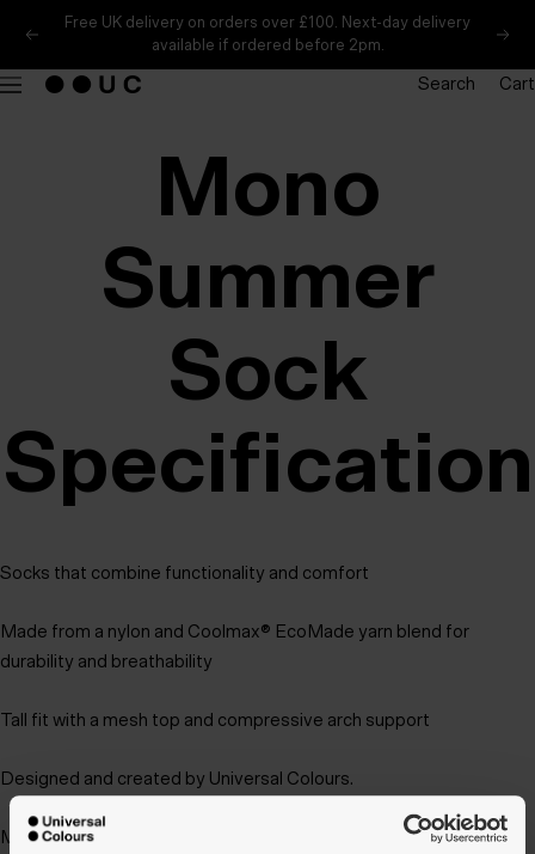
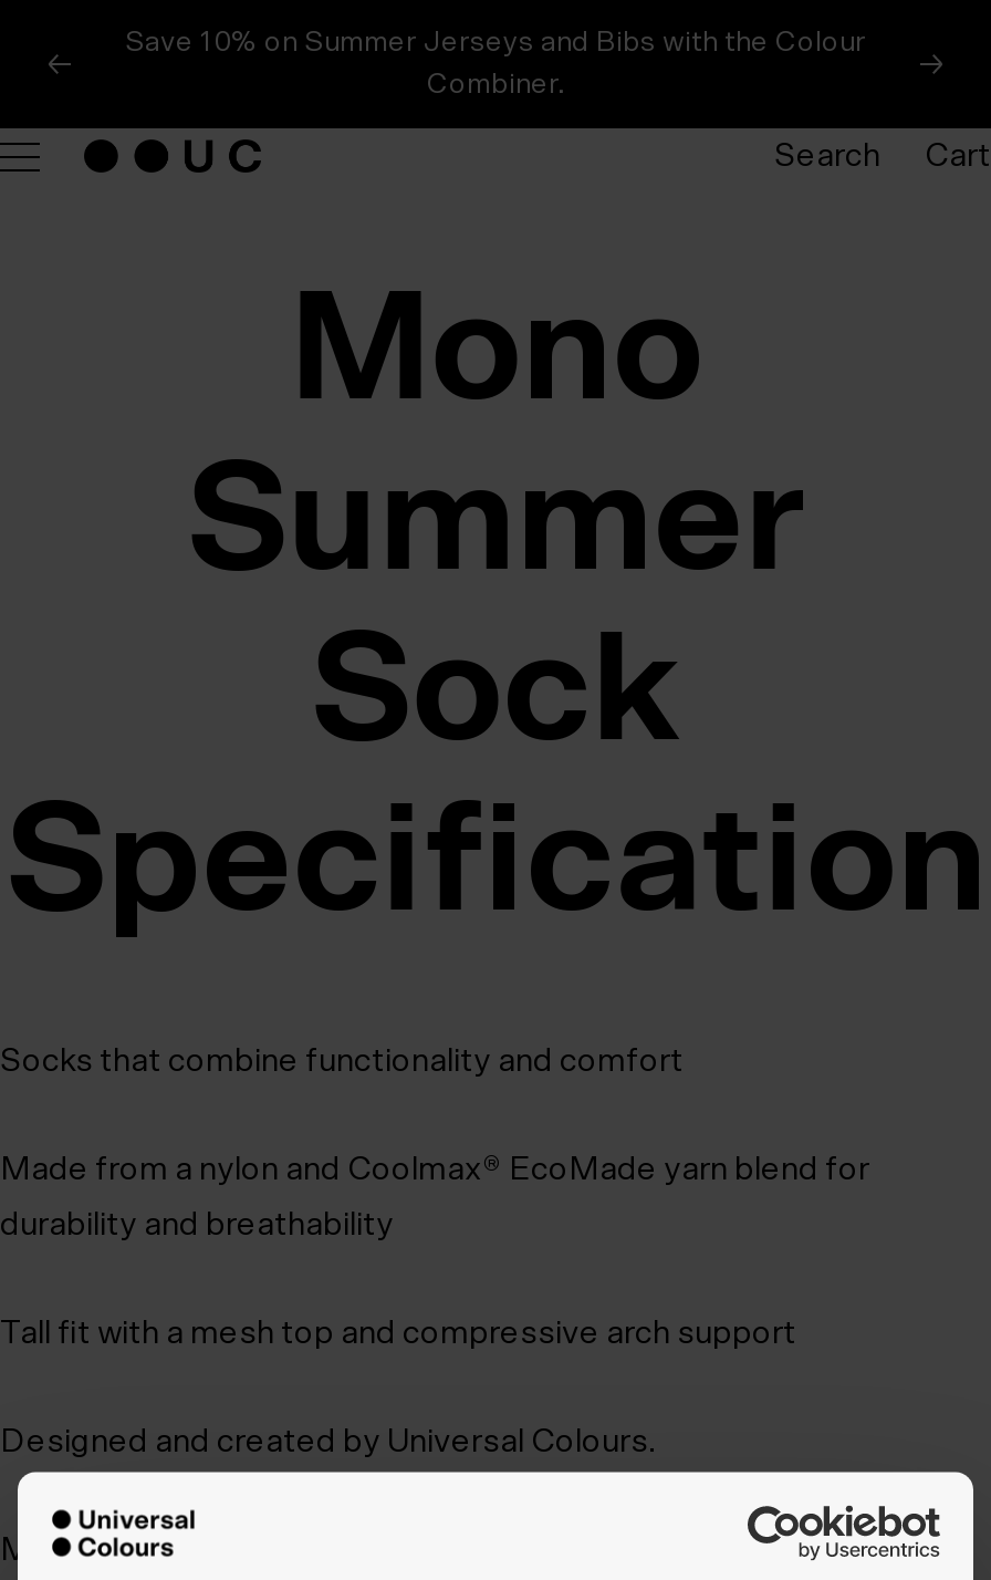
- Free UK delivery on orders over £100. Next-day delivery
+ Save 10% on Summer Jerseys and Bibs with the Colour

- available if ordered before 2pm.
+ Combiner.
